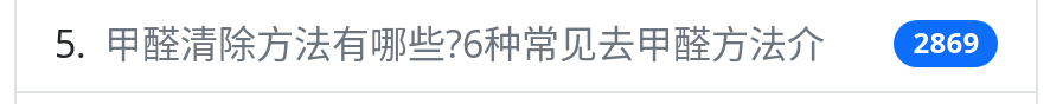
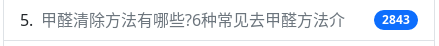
- 2869
+ 2843
